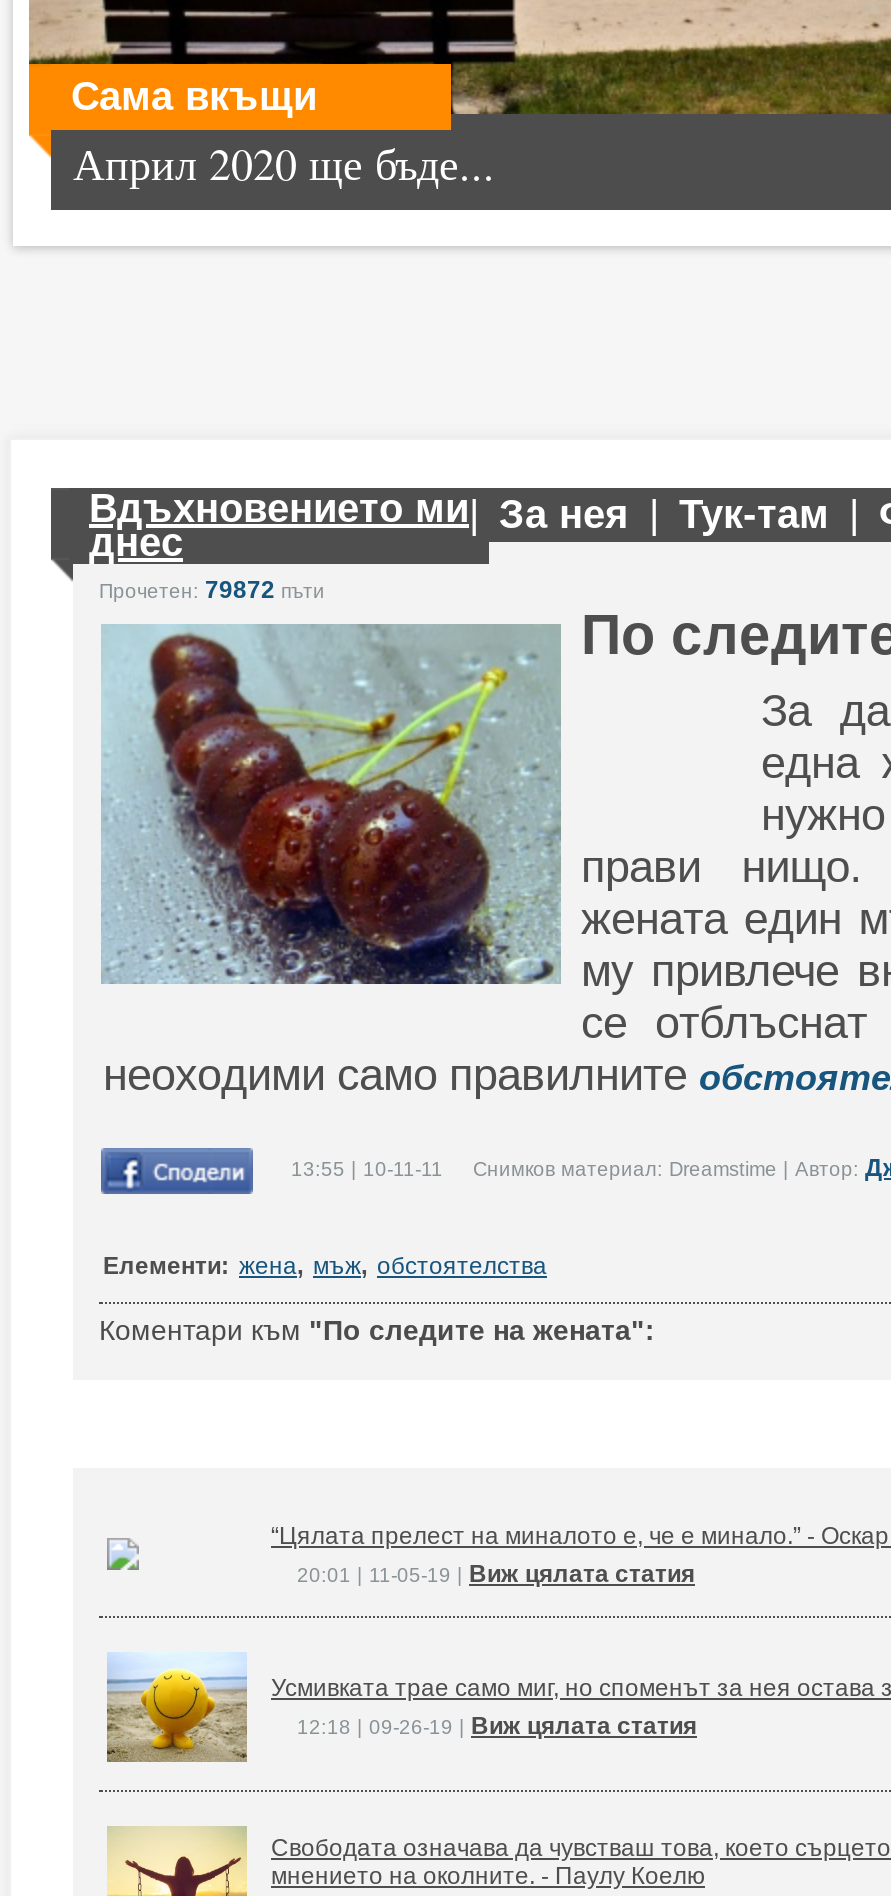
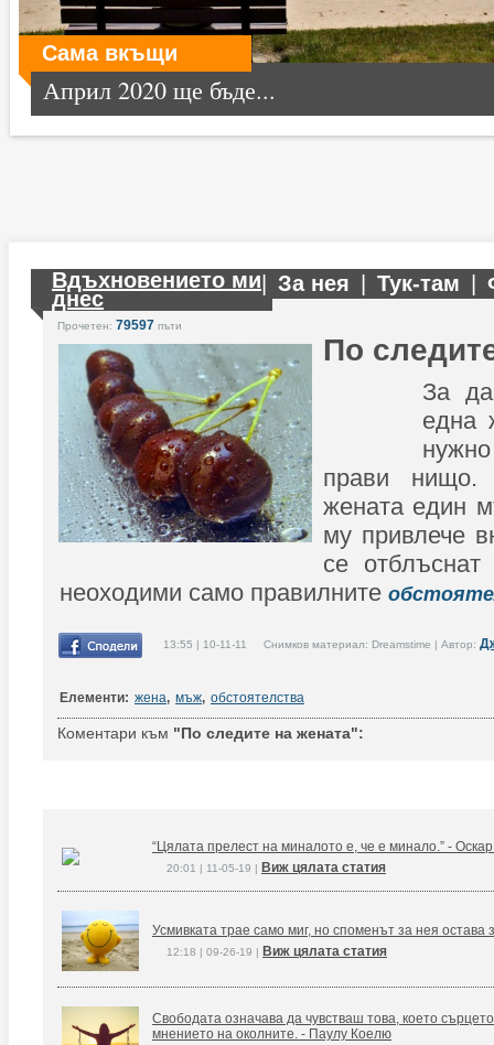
- Прочетен: 79872 пъти
+ Прочетен: 79597 пъти
